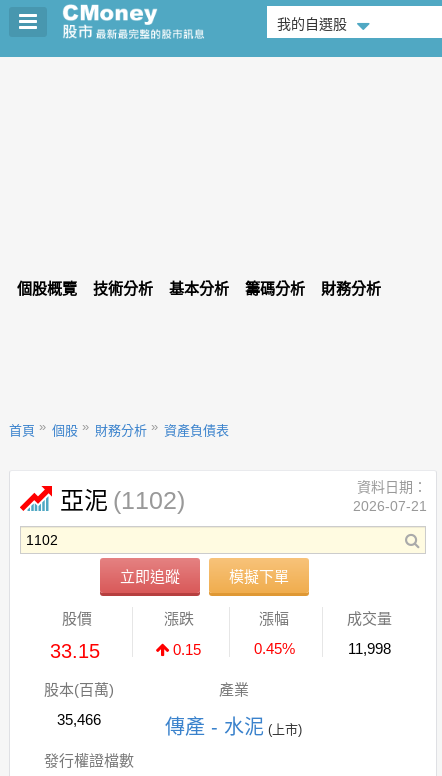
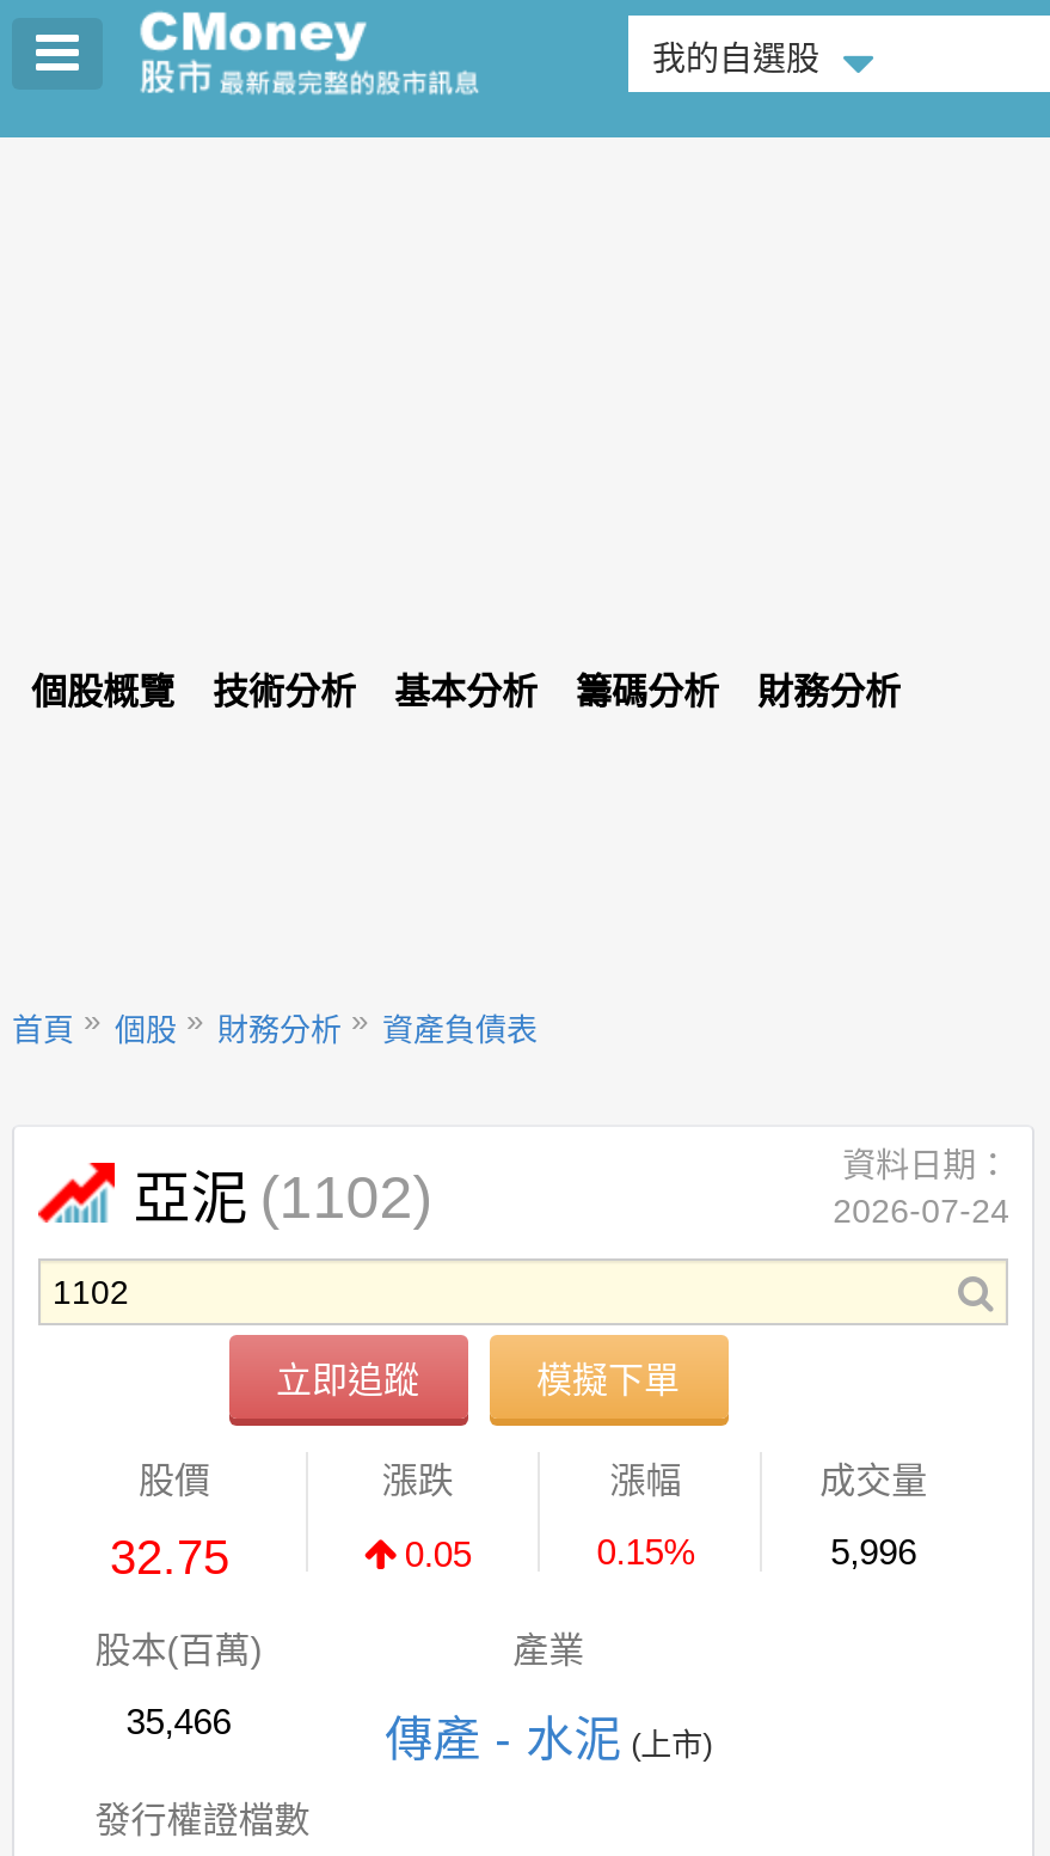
- 2026-07-21
+ 2026-07-24

- 33.15
+ 32.75

- 0.15
+ 0.05

- 0.45%
+ 0.15%

- 11,998
+ 5,996
